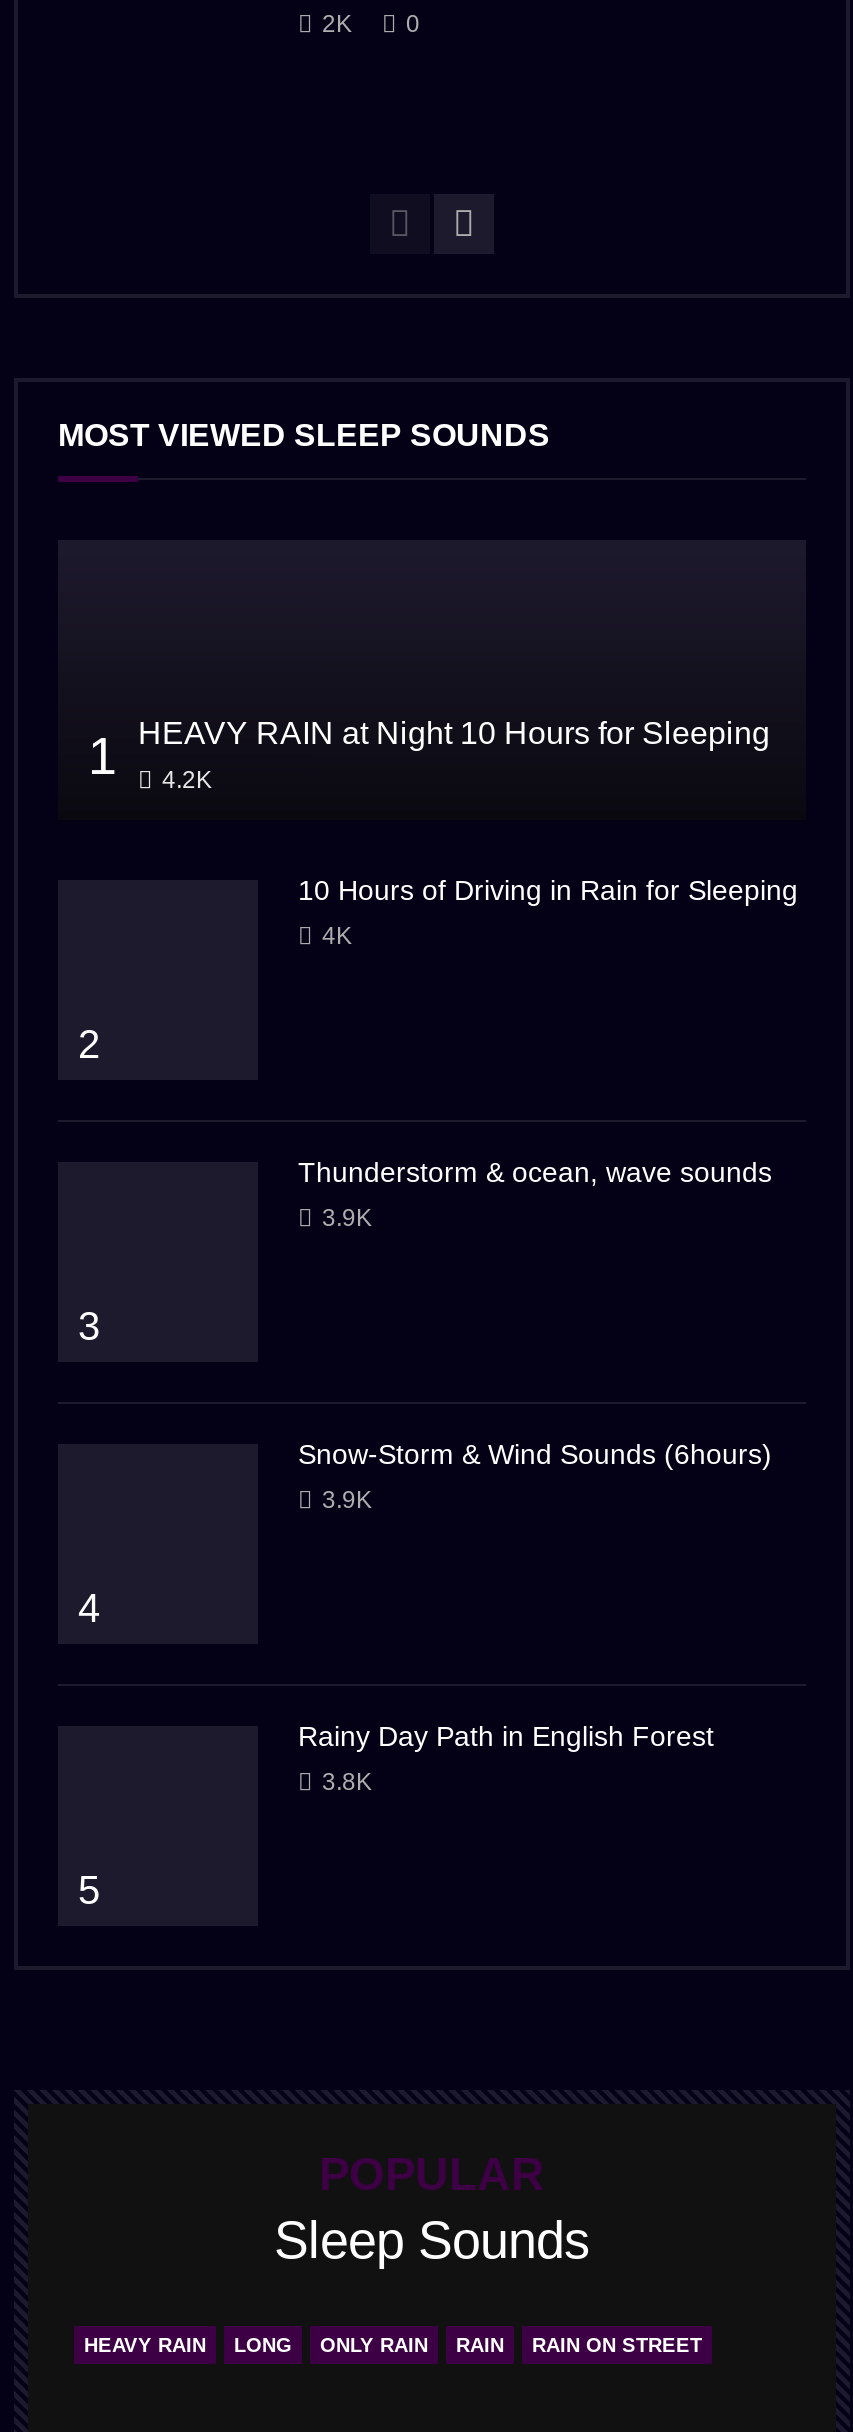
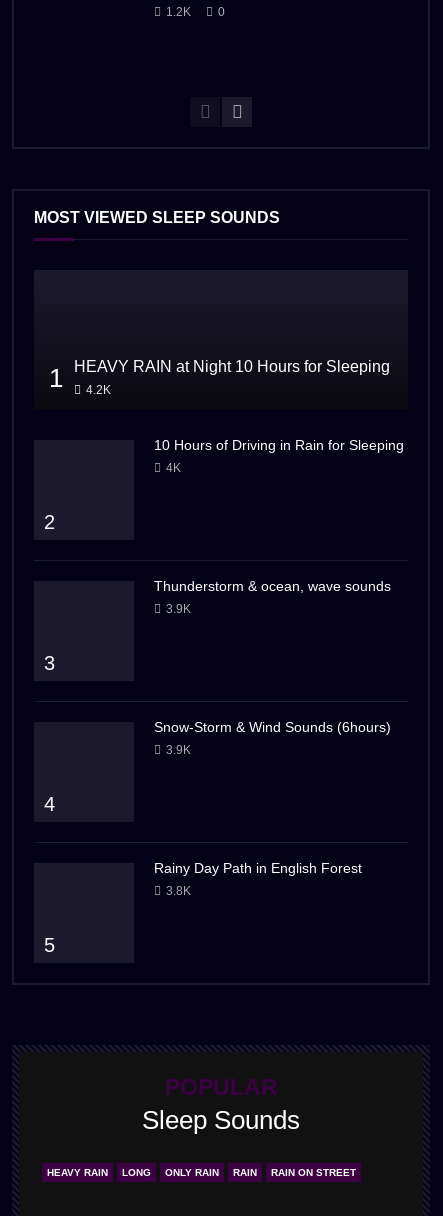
- 2K 0
+ 1.2K 0
